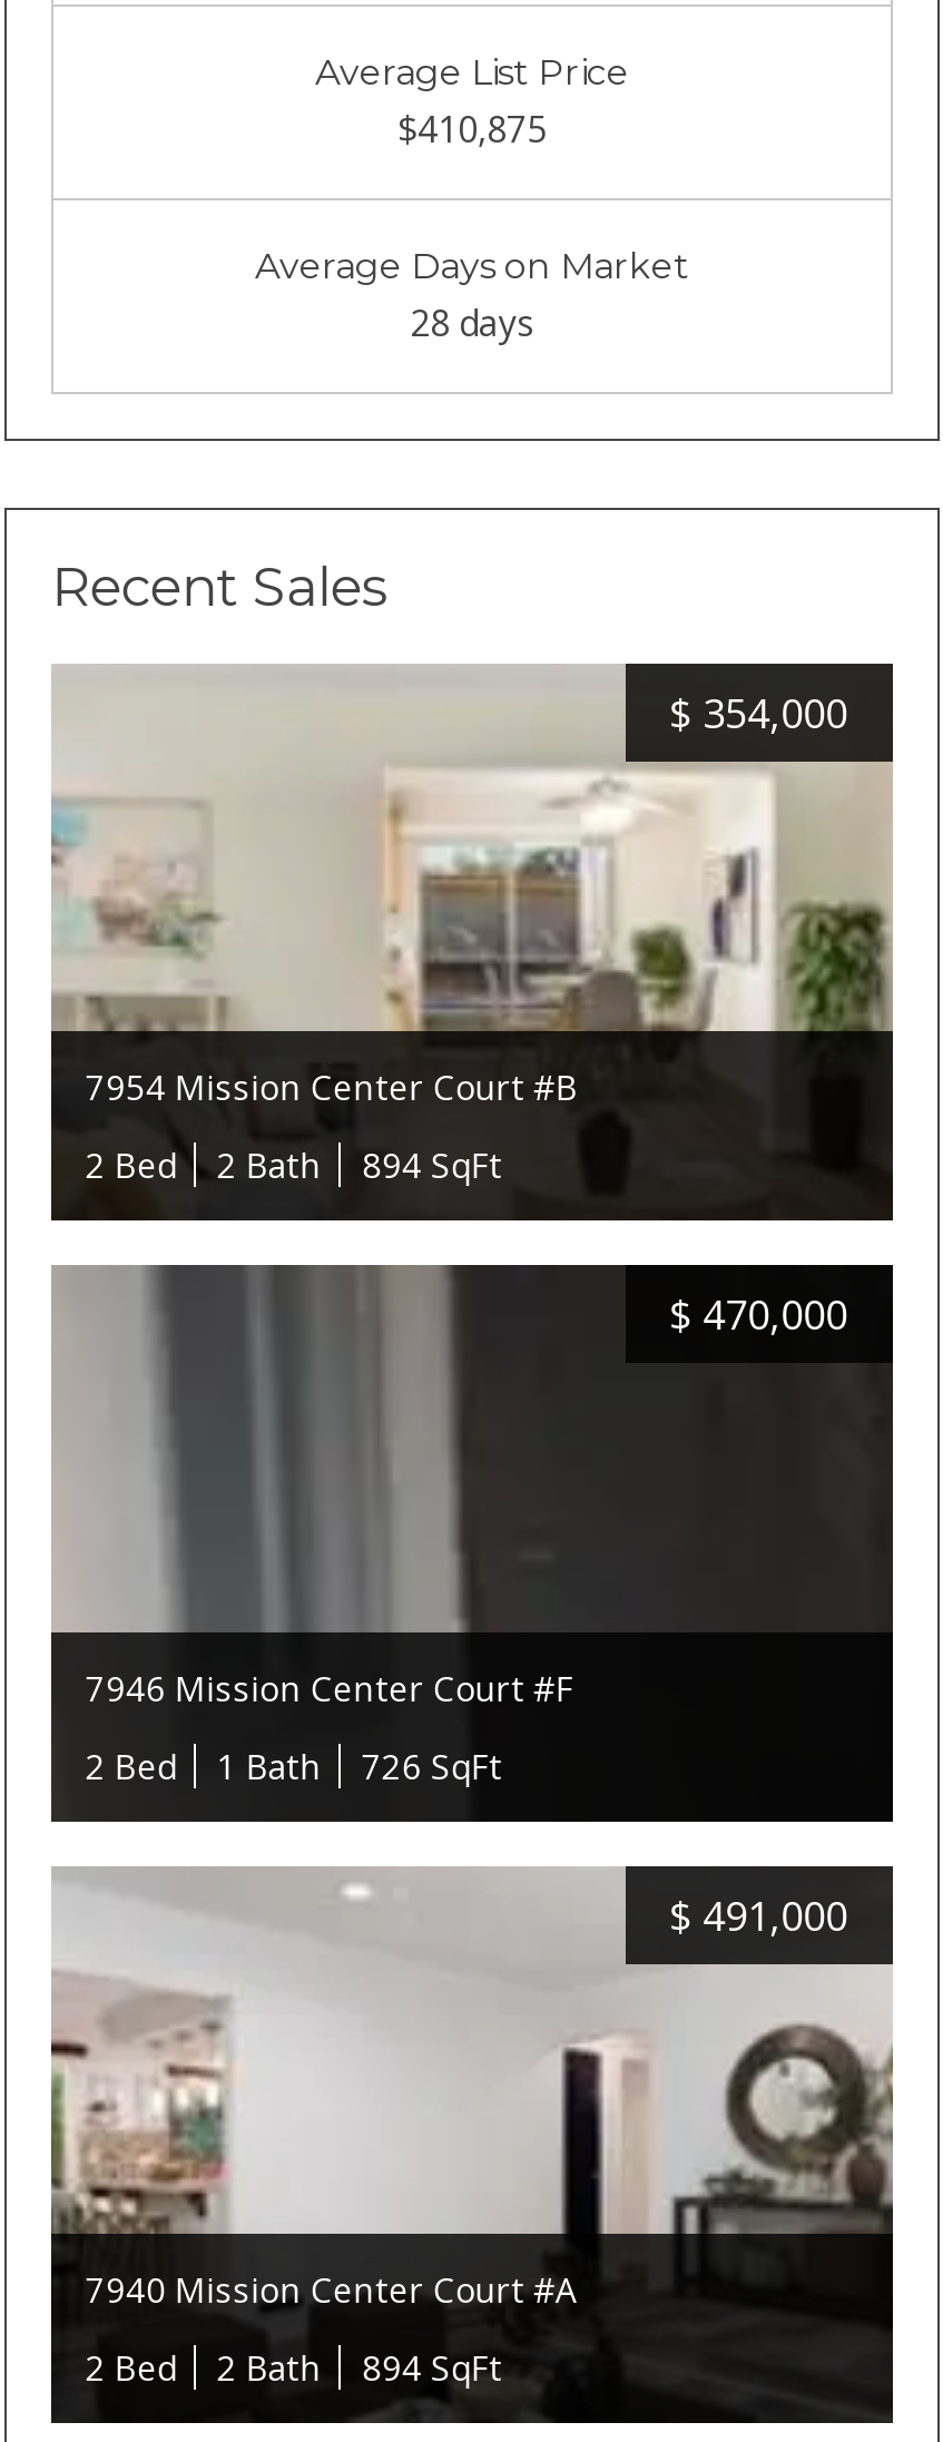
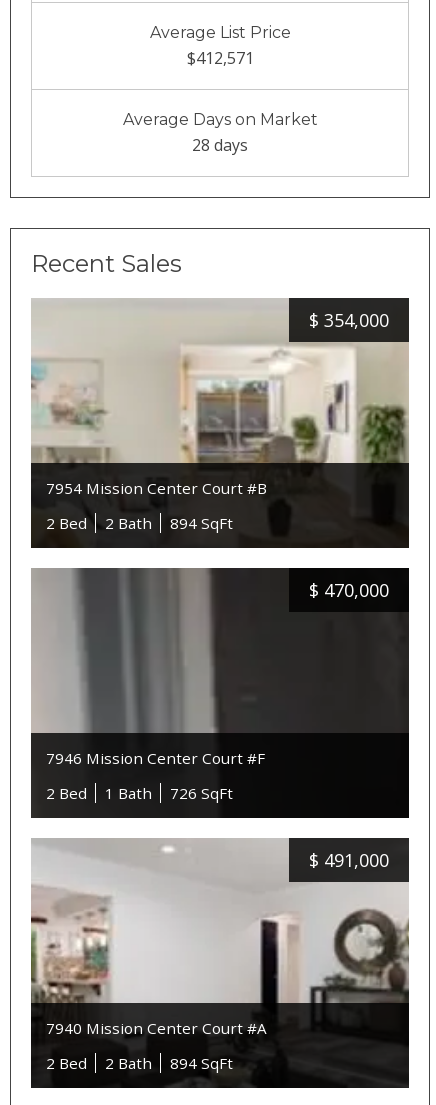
- $410,875
+ $412,571
